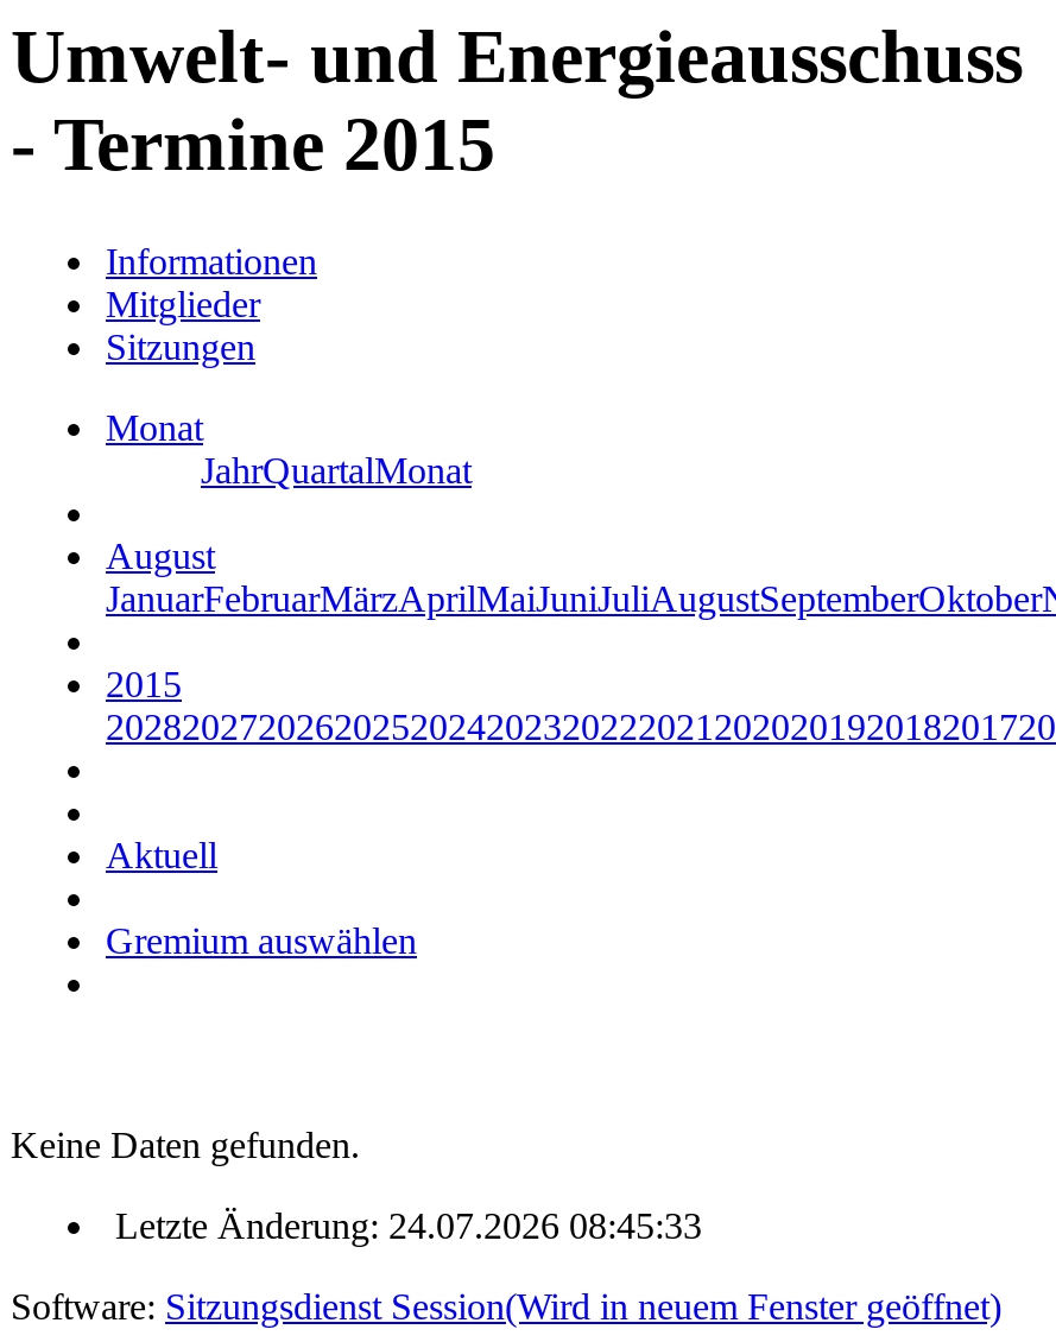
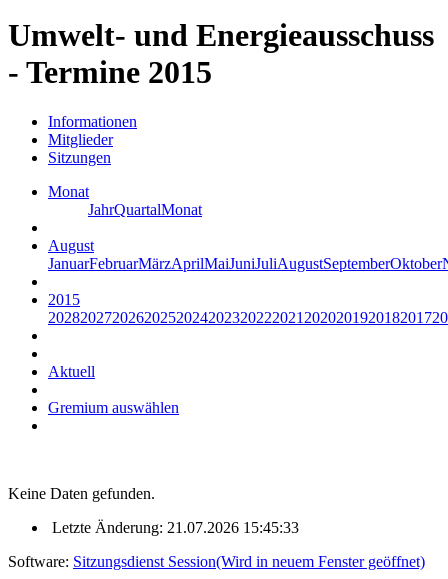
- Letzte Änderung: 24.07.2026 08:45:33
+ Letzte Änderung: 21.07.2026 15:45:33
